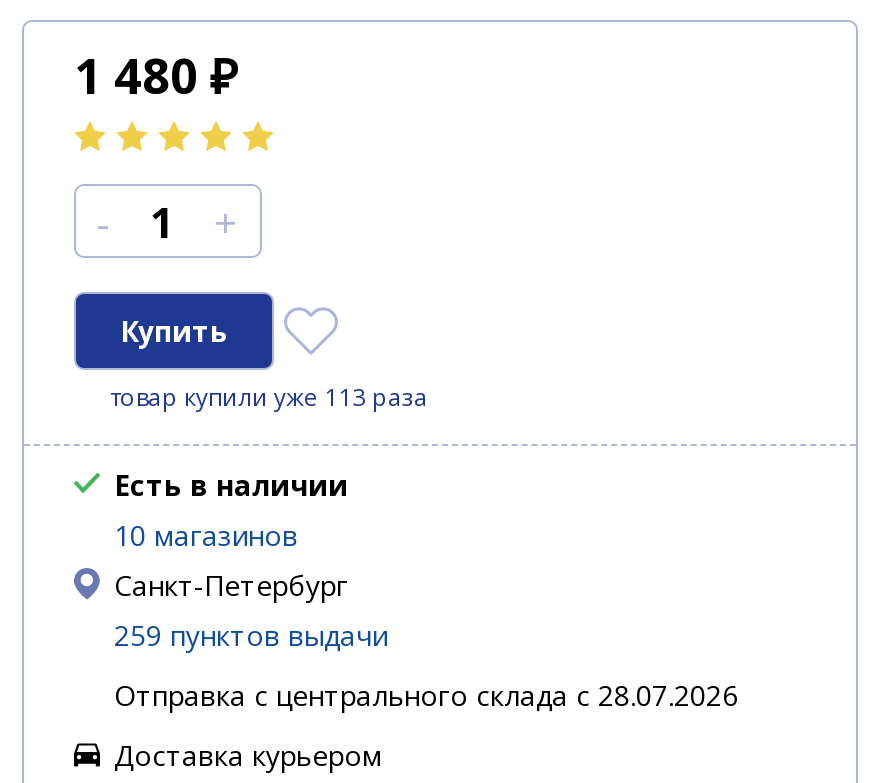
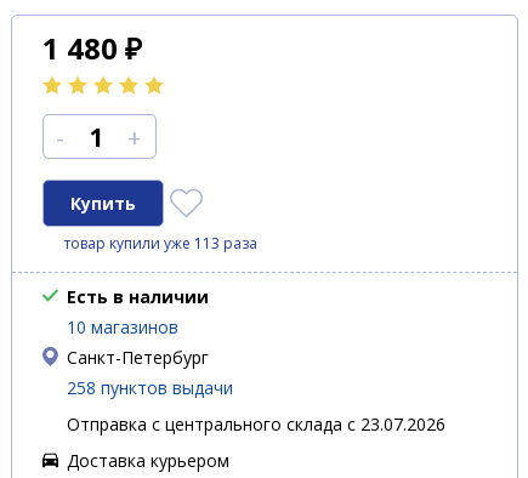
- 259 пунктов выдачи
+ 258 пунктов выдачи

- Отправка с центрального склада с 28.07.2026
+ Отправка с центрального склада с 23.07.2026
